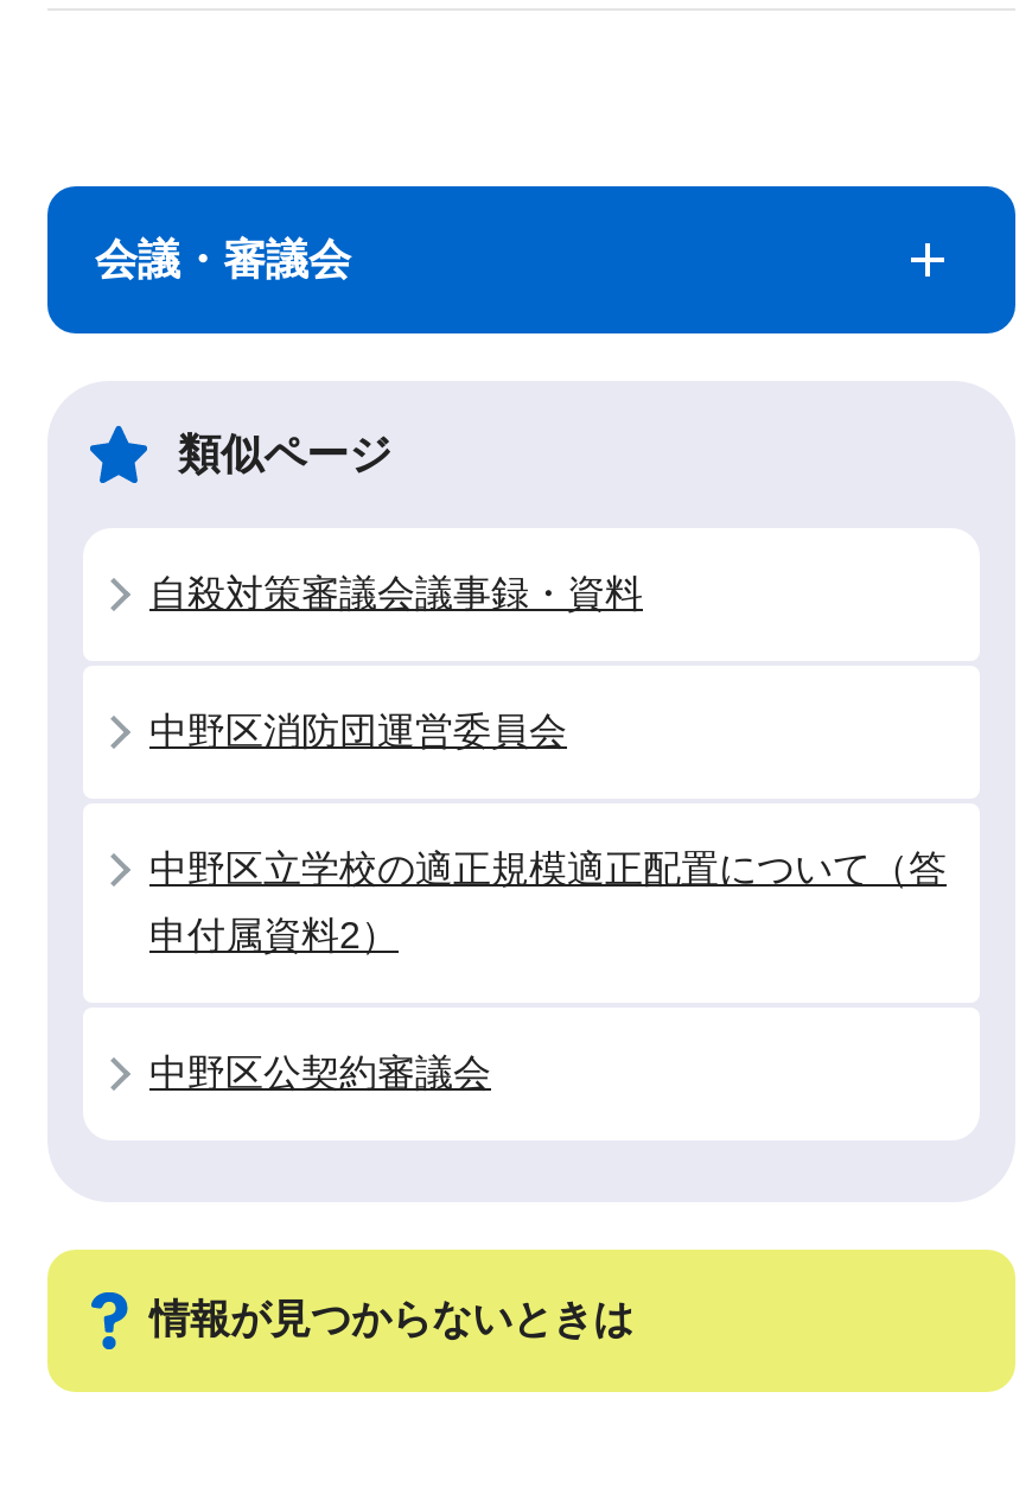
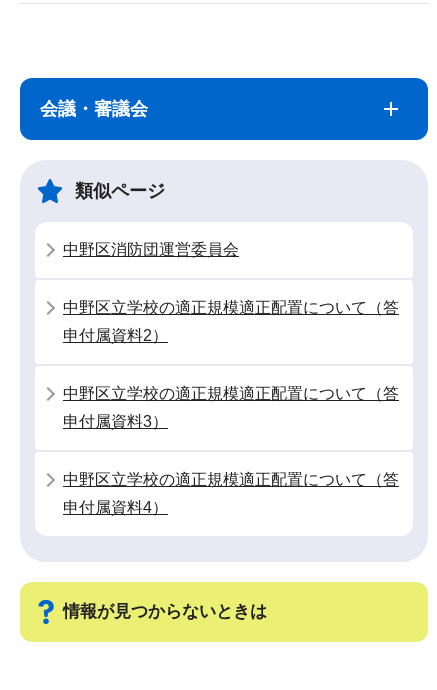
- 自殺対策審議会議事録・資料

moved up: 中野区立学校の適正規模適正配置について（答 | 申付属資料2）

- 中野区公契約審議会
+ 中野区立学校の適正規模適正配置について（答
+ 申付属資料3）
+ 中野区立学校の適正規模適正配置について（答
+ 申付属資料4）
